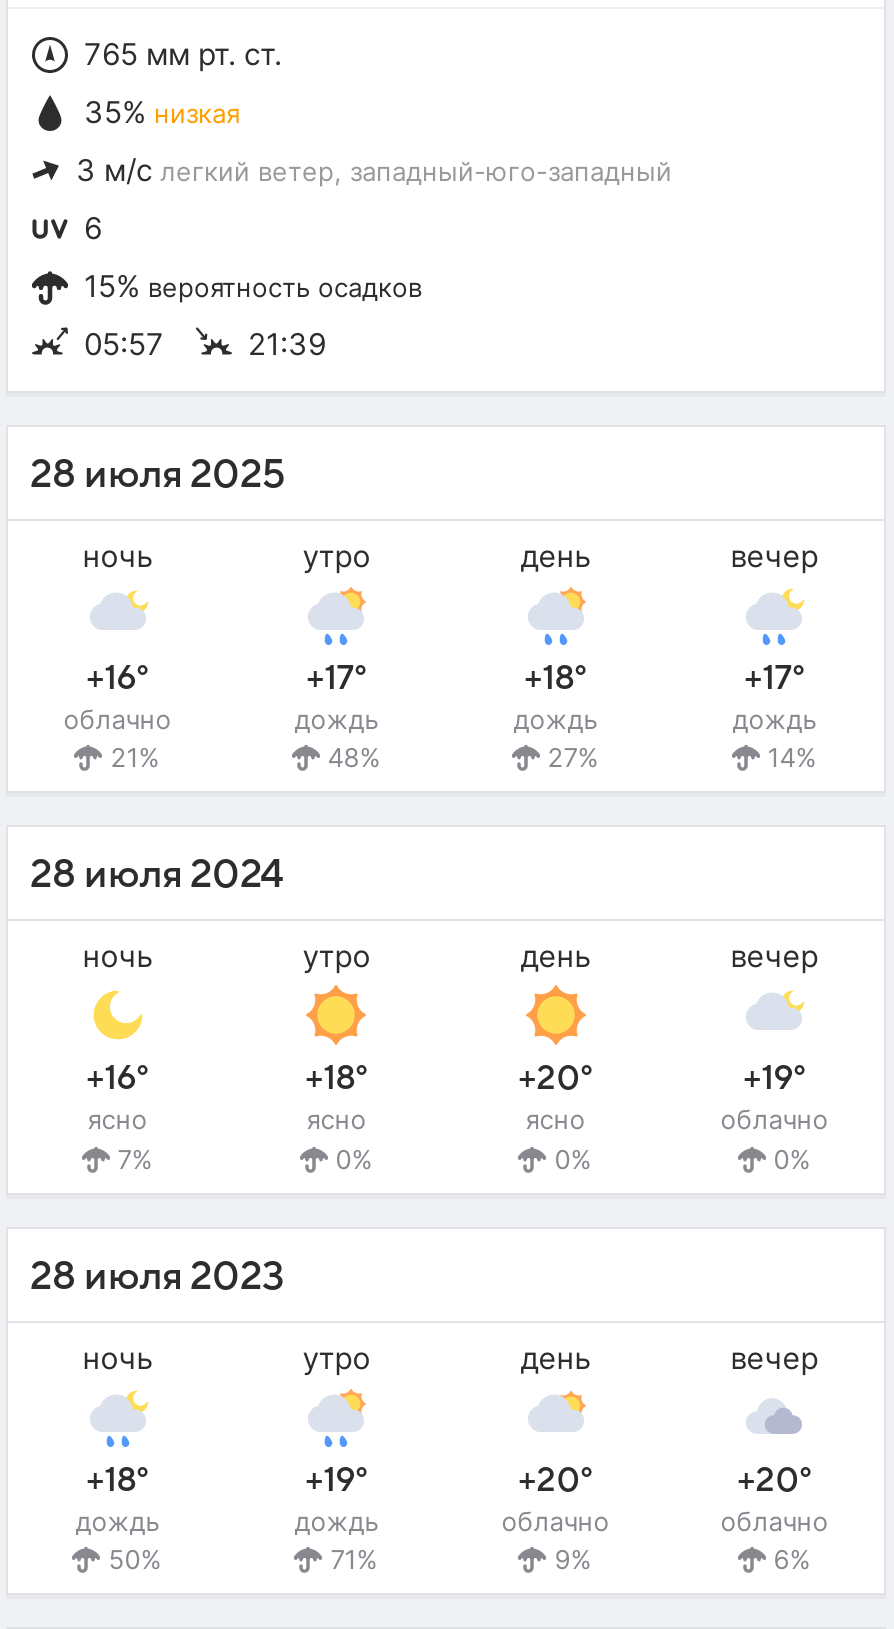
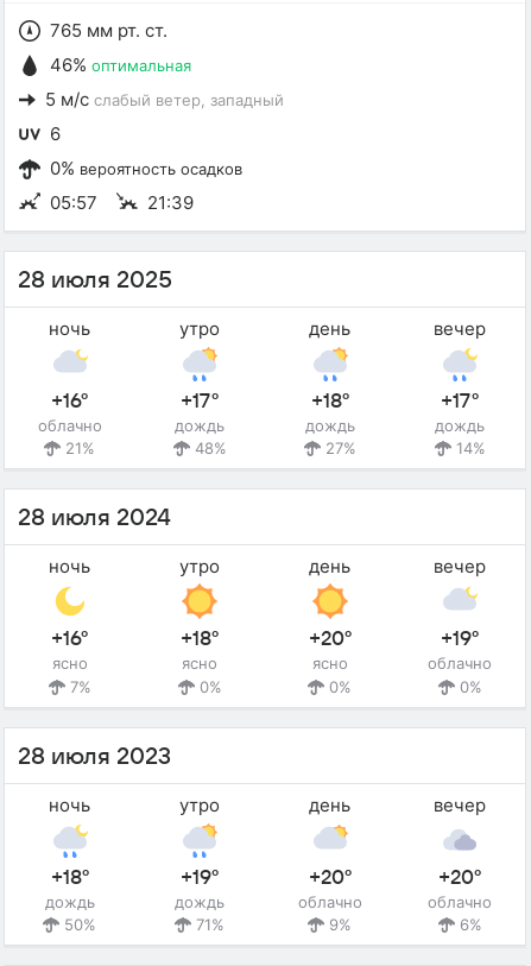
- 35% низкая
+ 46% оптимальная

- 3 м/с легкий ветер, западный-юго-западный
+ 5 м/с слабый ветер, западный

- 15% вероятность осадков
+ 0% вероятность осадков
